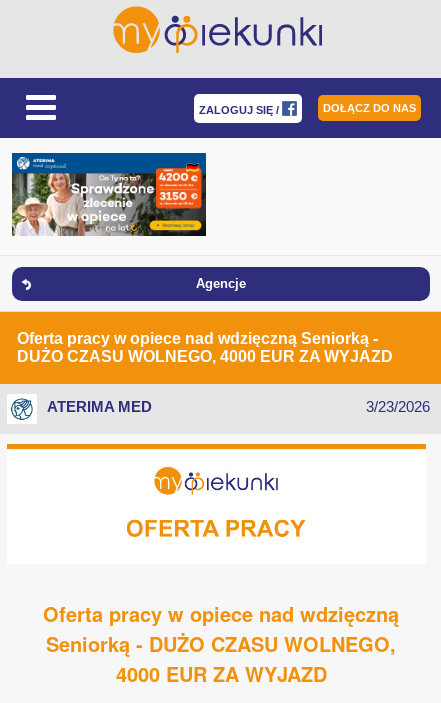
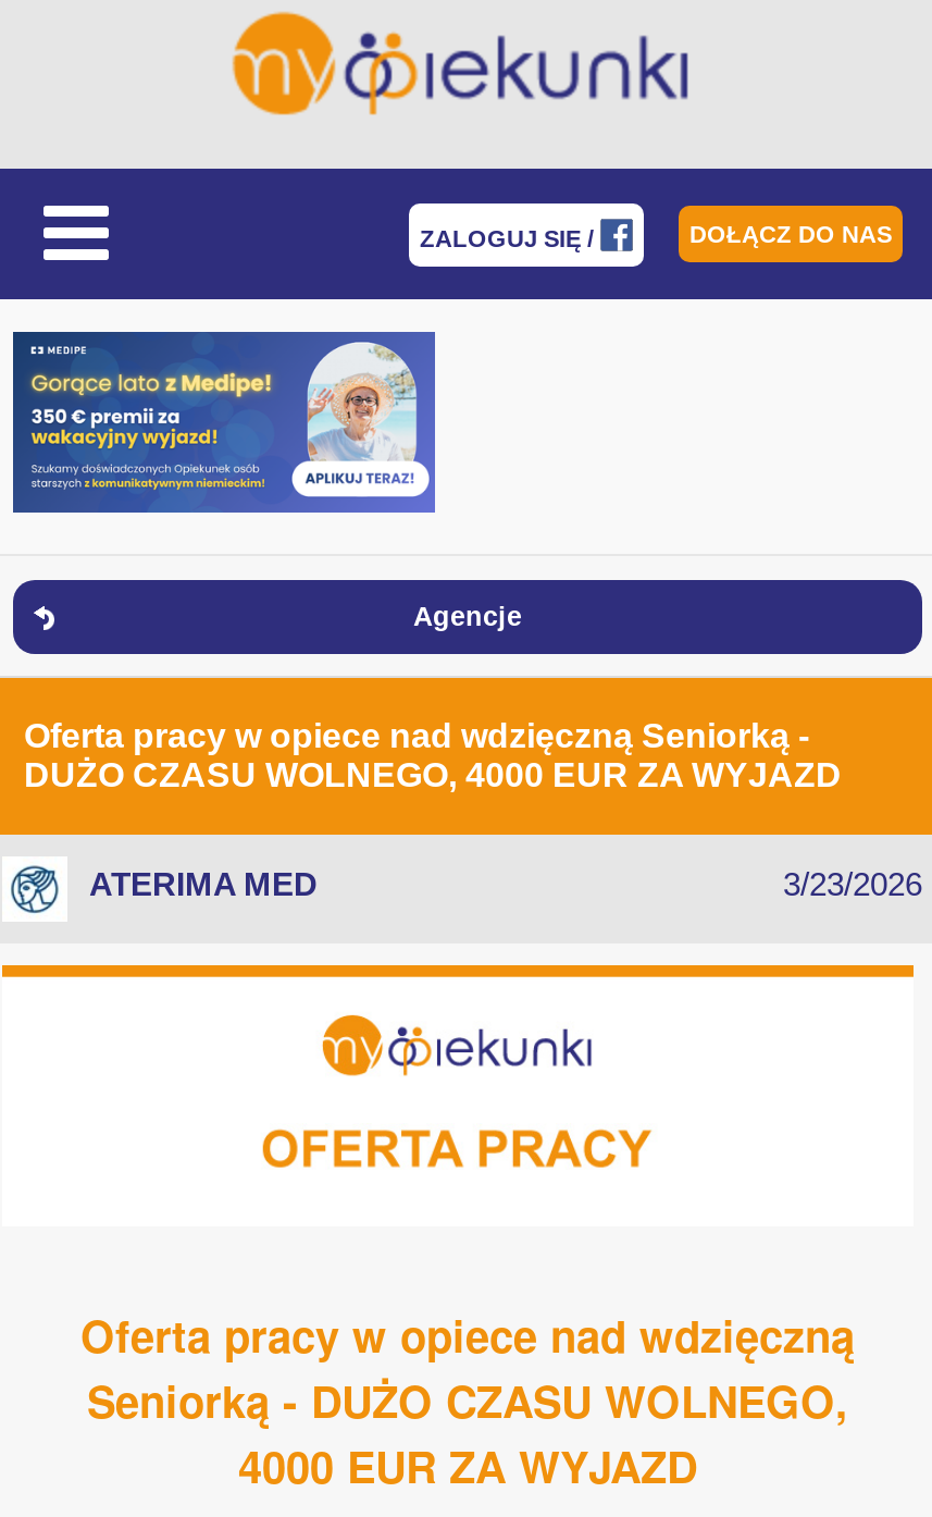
- [image]
+ [image]
